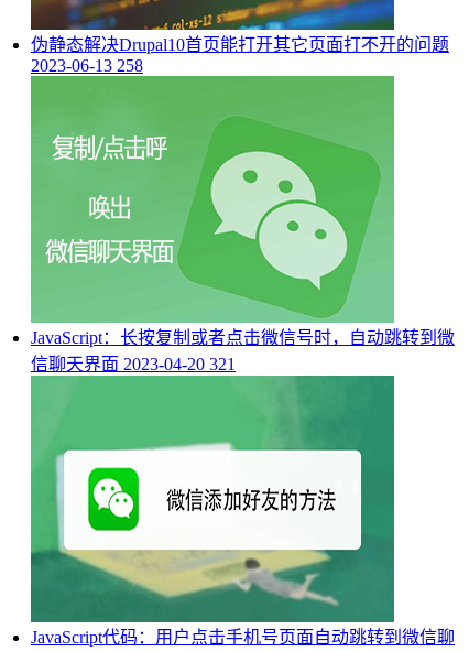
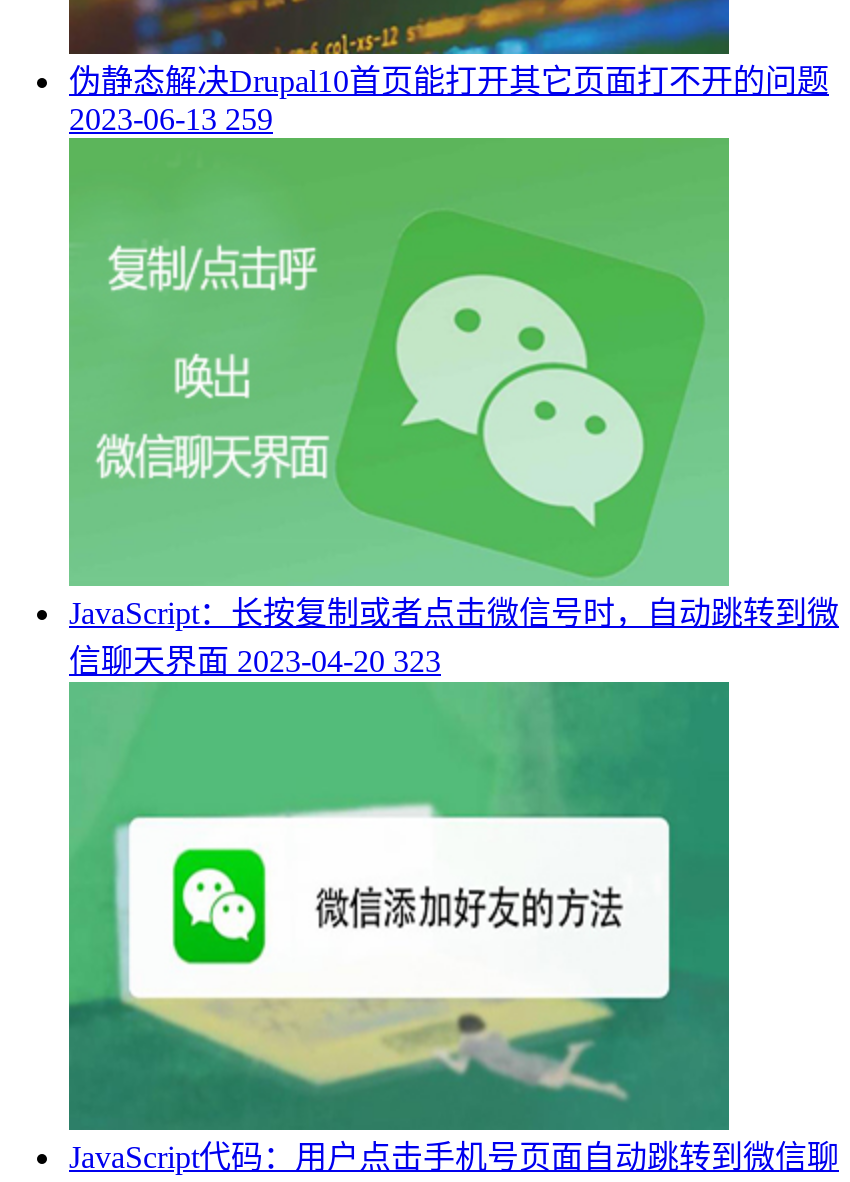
- 2023-06-13 258
+ 2023-06-13 259

- 信聊天界面 2023-04-20 321
+ 信聊天界面 2023-04-20 323
